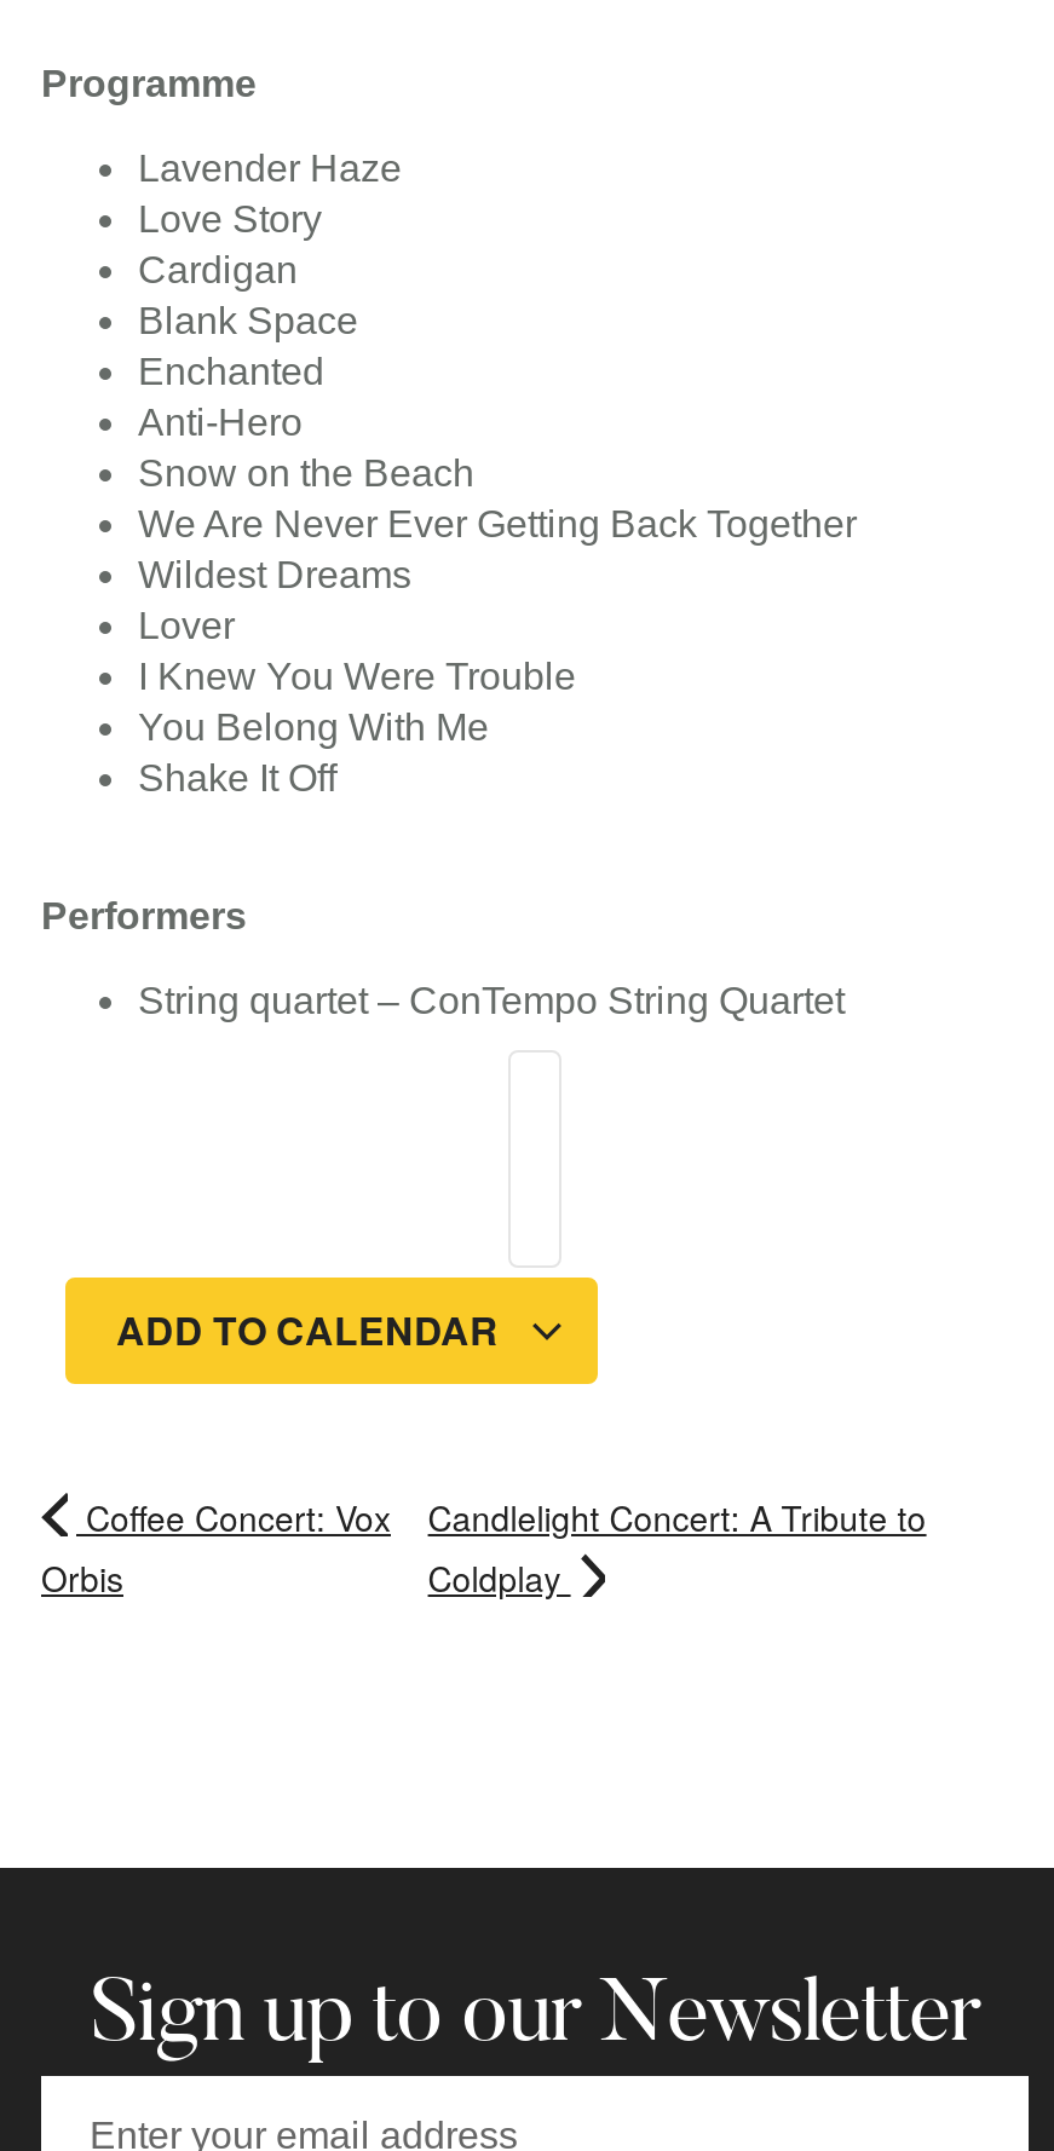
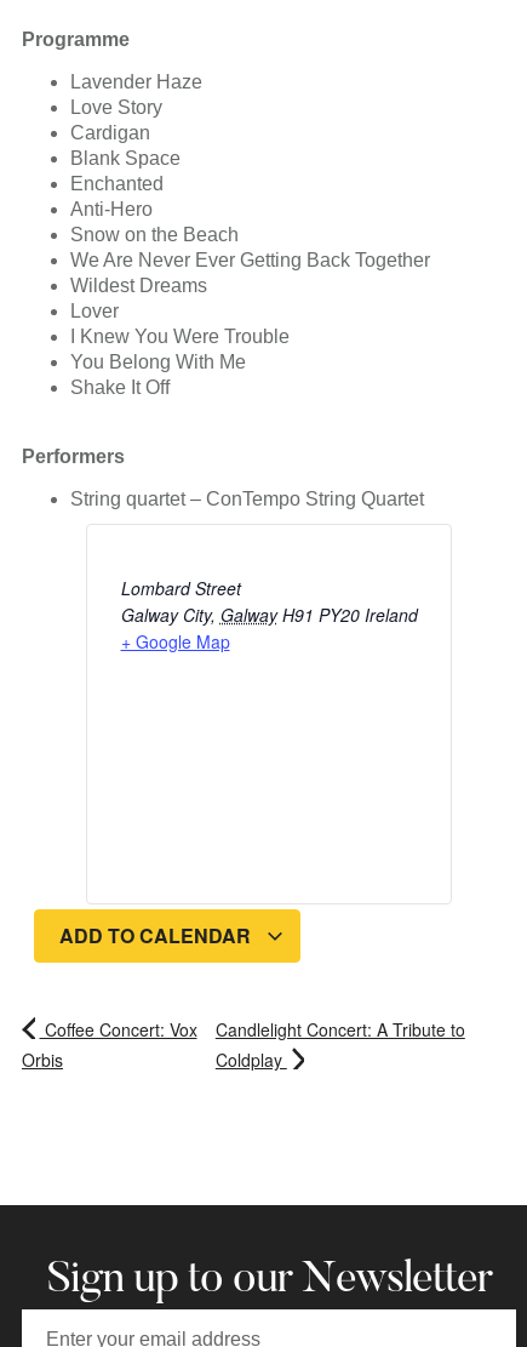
+ Lombard Street
+ Galway City, Galway H91 PY20 Ireland
+ + Google Map
